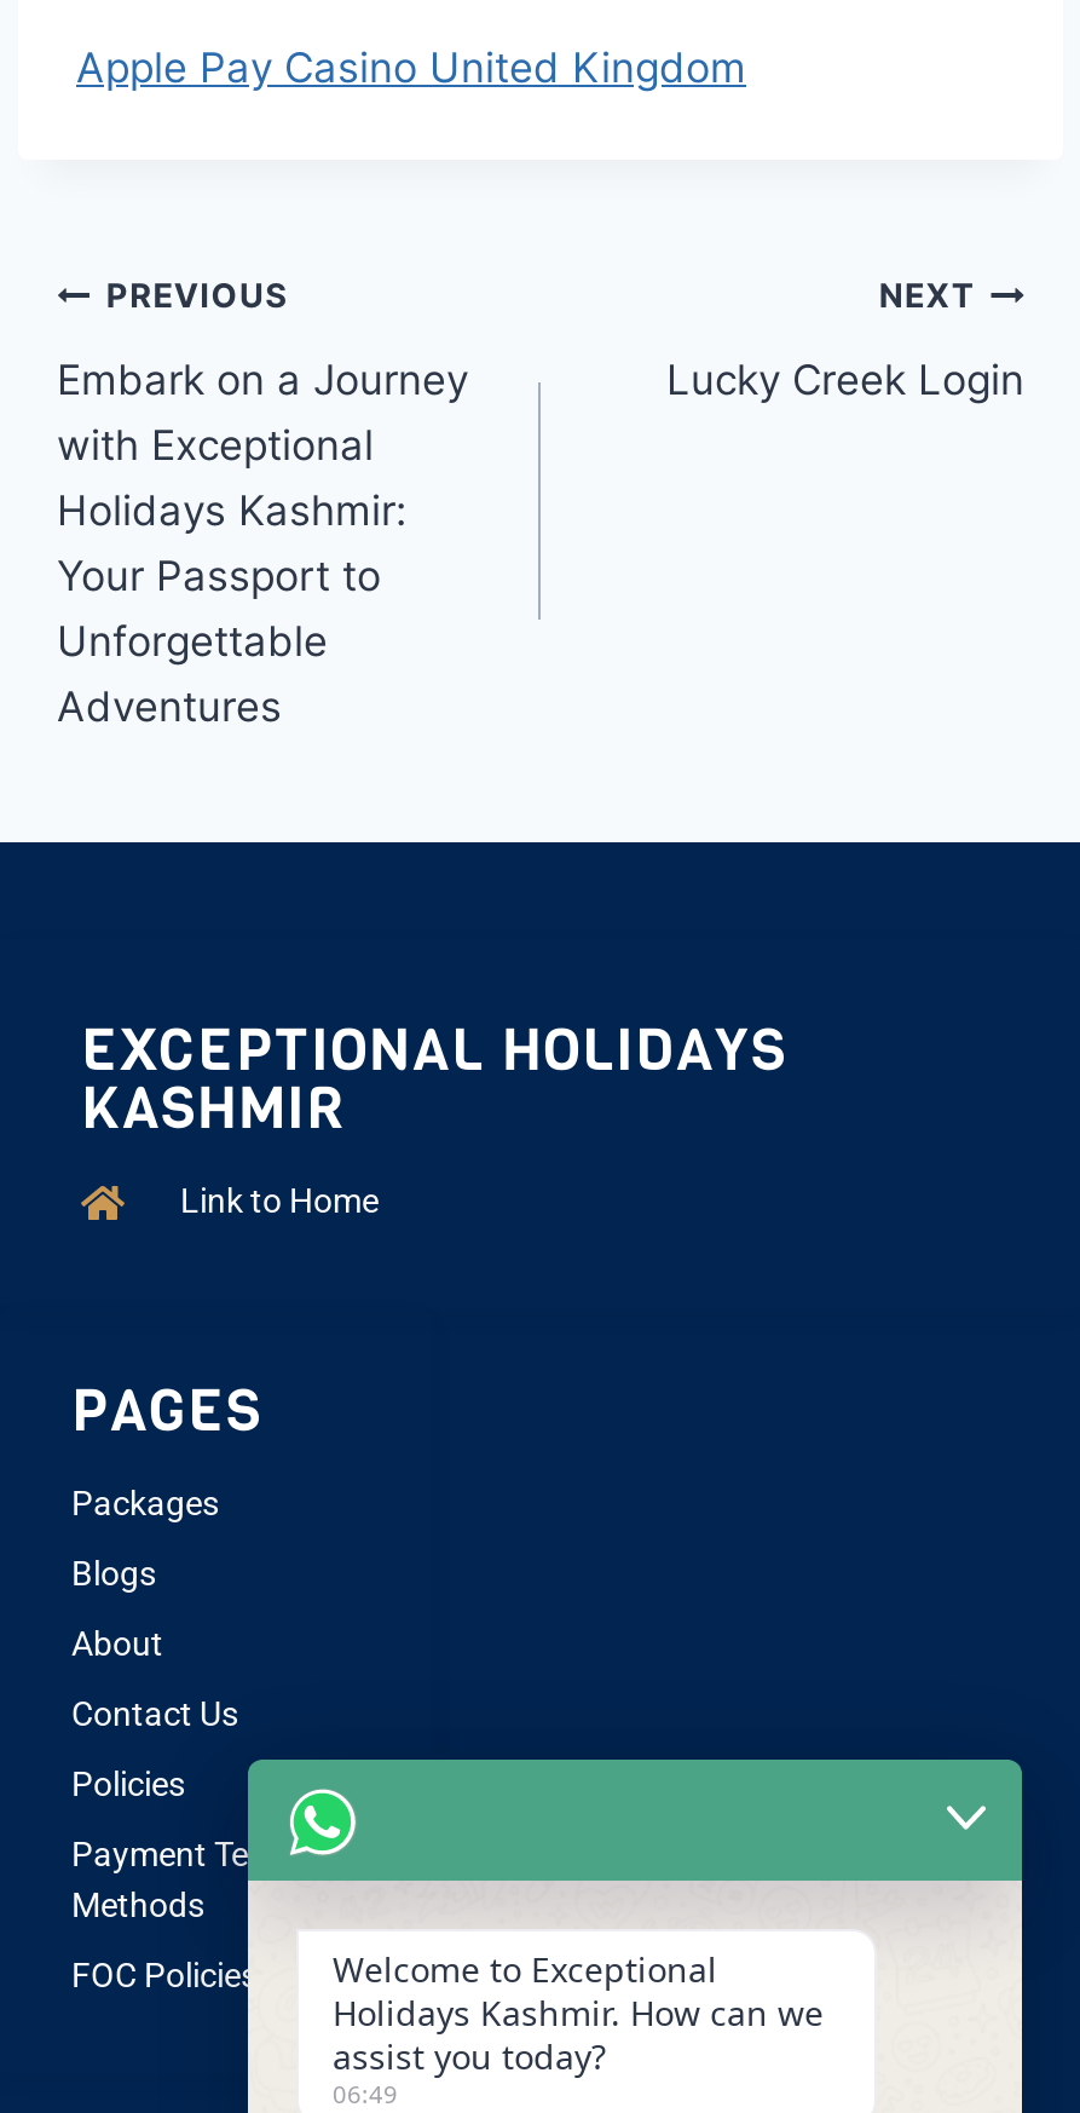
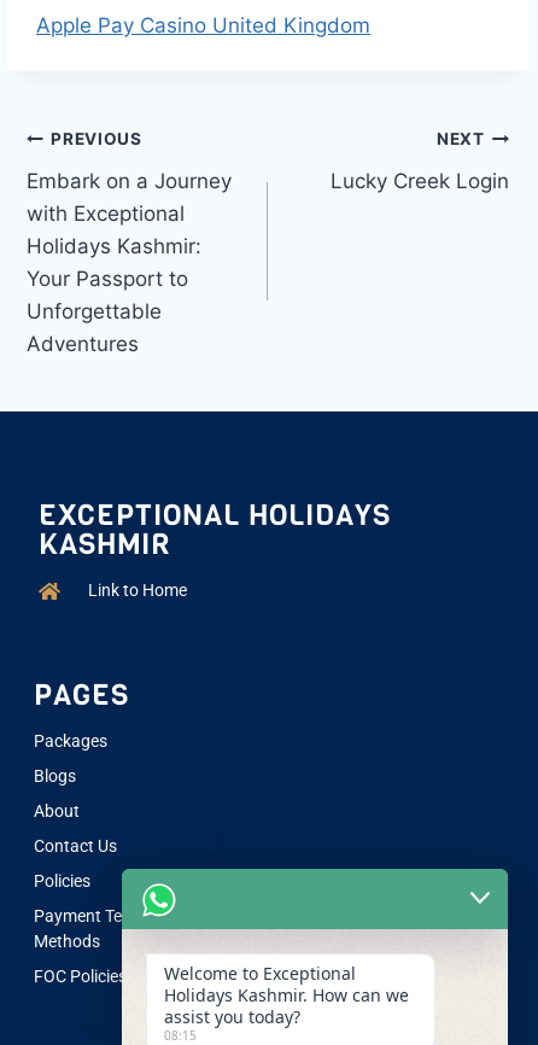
- 06:49
+ 08:15
